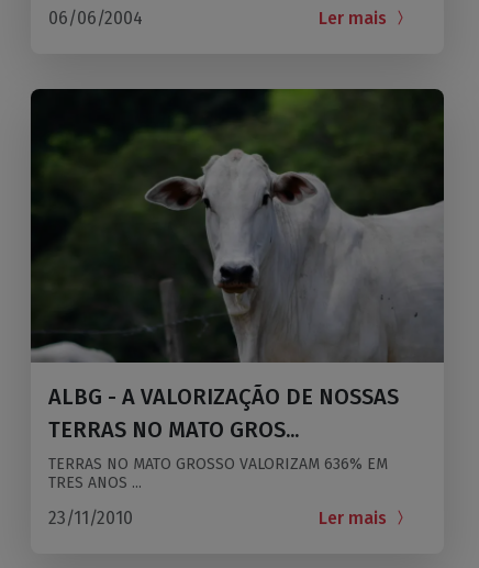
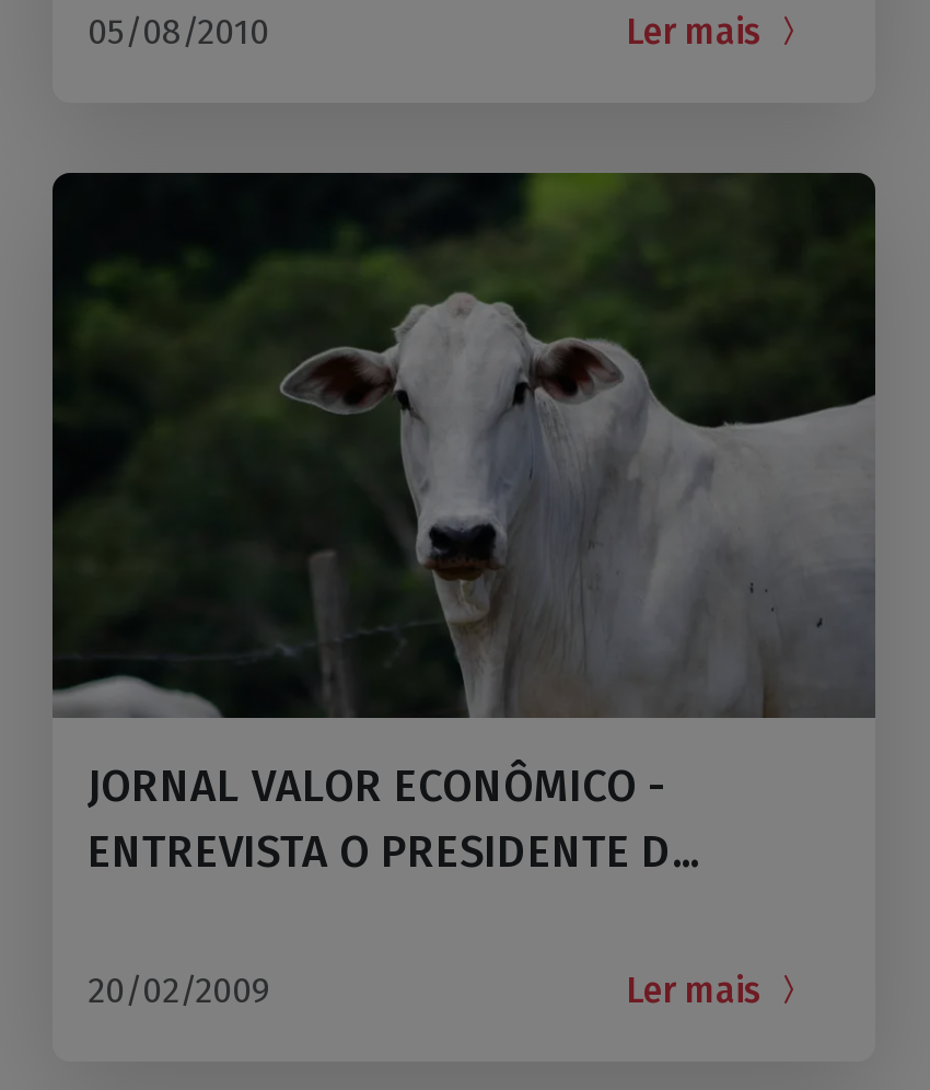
- 06/06/2004
+ 05/08/2010

- ALBG - A VALORIZAÇÃO DE NOSSAS
- TERRAS NO MATO GROS...
- TERRAS NO MATO GROSSO VALORIZAM 636% EM
- TRES ANOS ...
- 23/11/2010
+ JORNAL VALOR ECONÔMICO -
+ ENTREVISTA O PRESIDENTE D...
+ 20/02/2009
